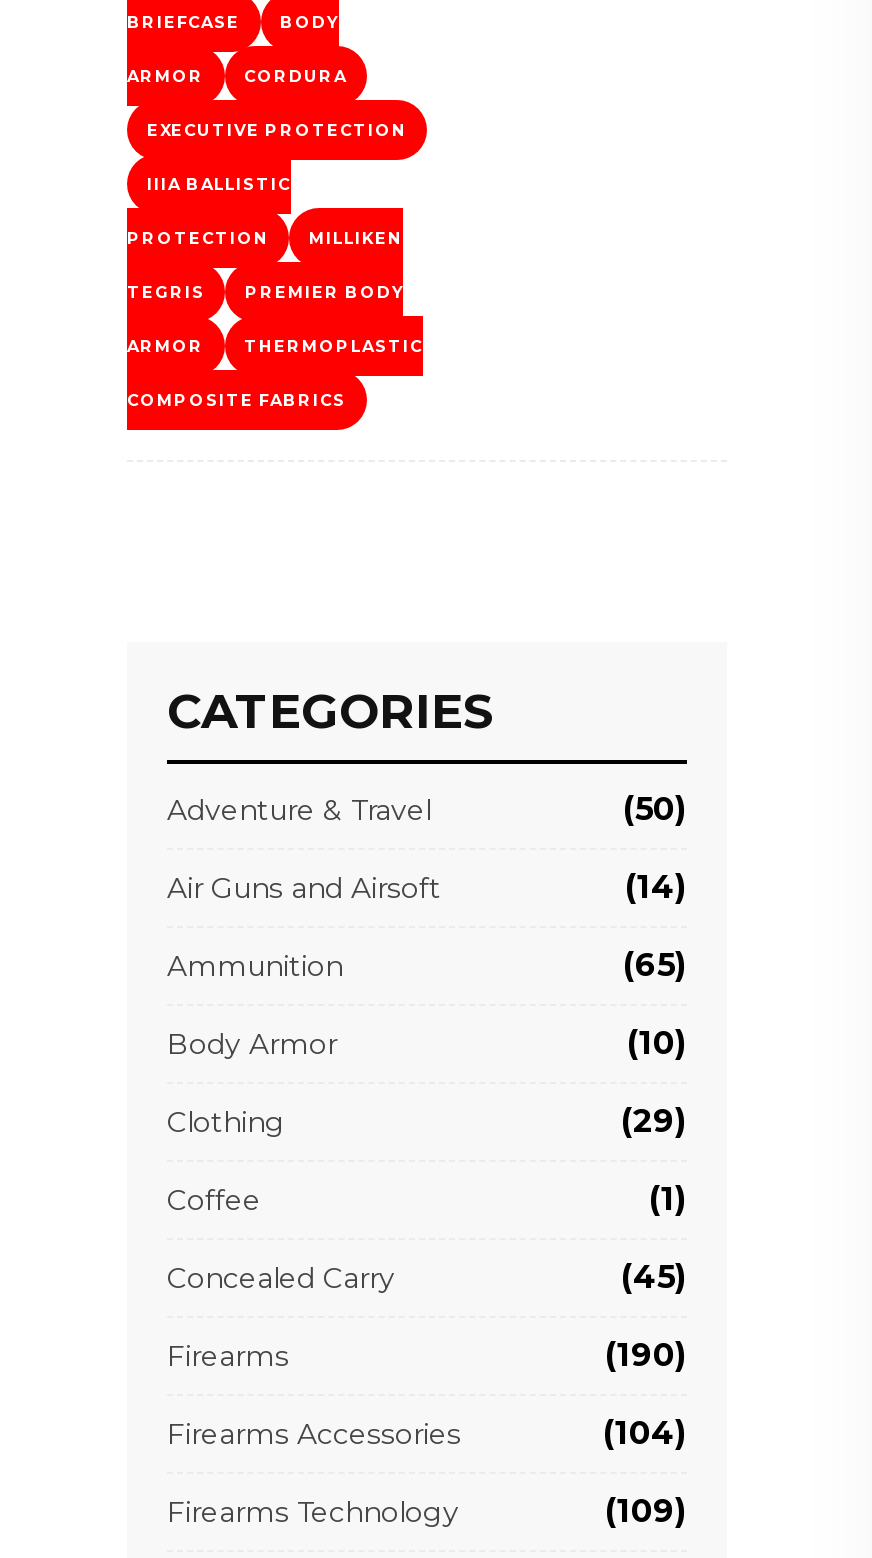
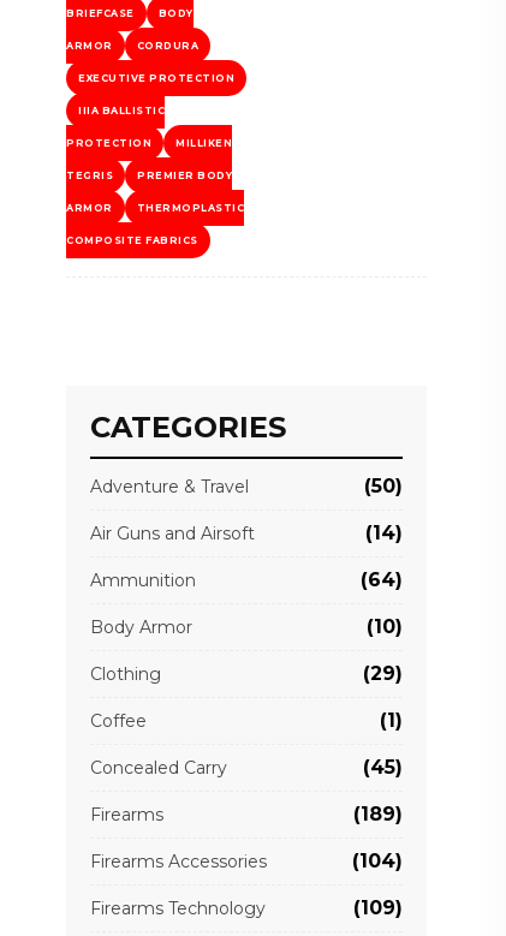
- (65)
+ (64)

- (190)
+ (189)
